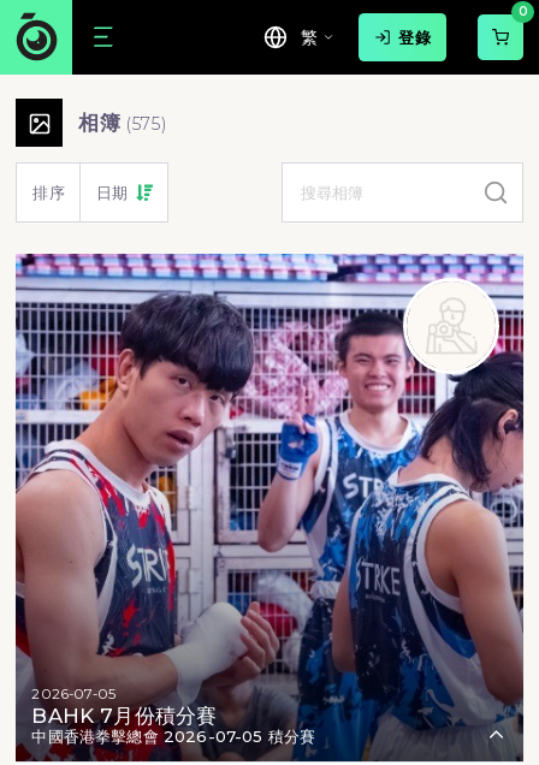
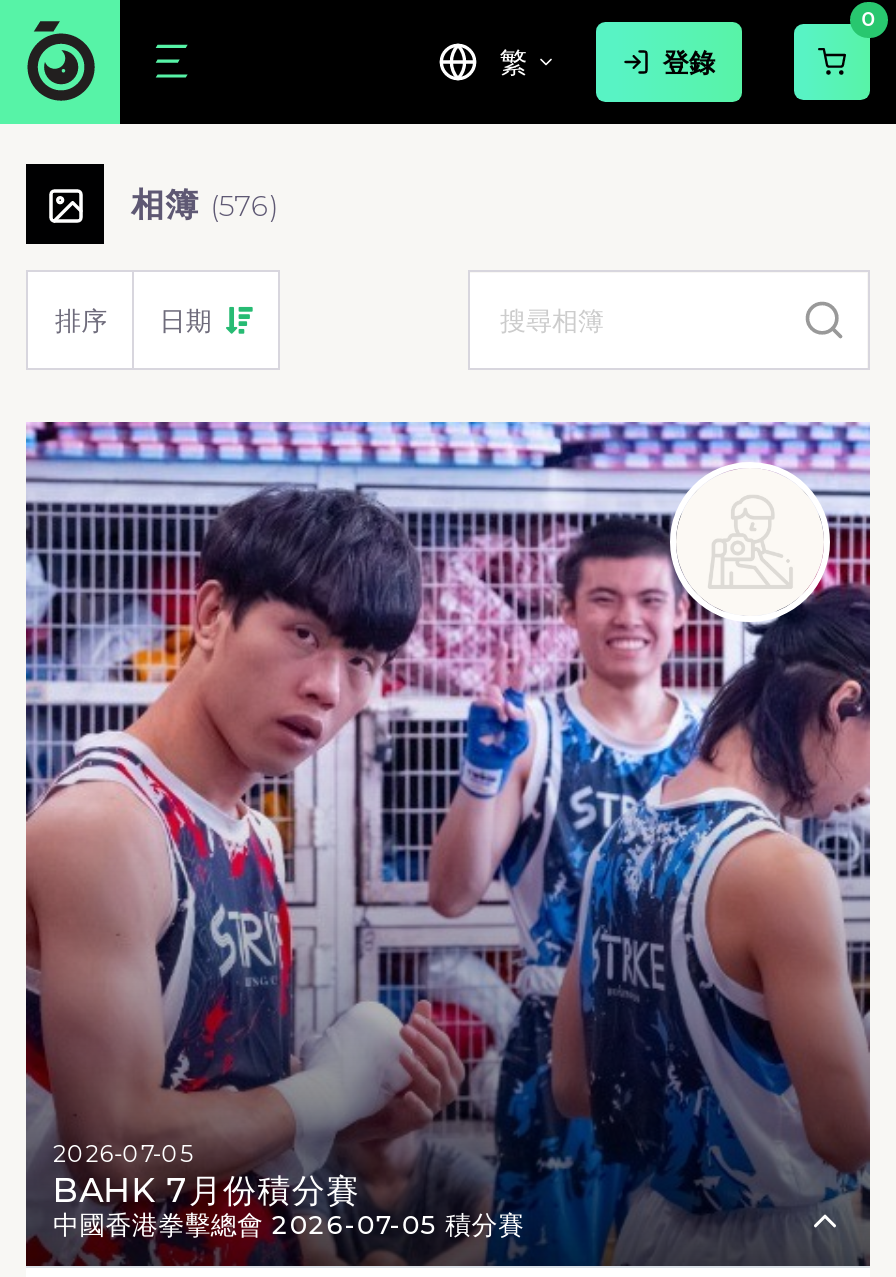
- 相簿(575)
+ 相簿(576)
